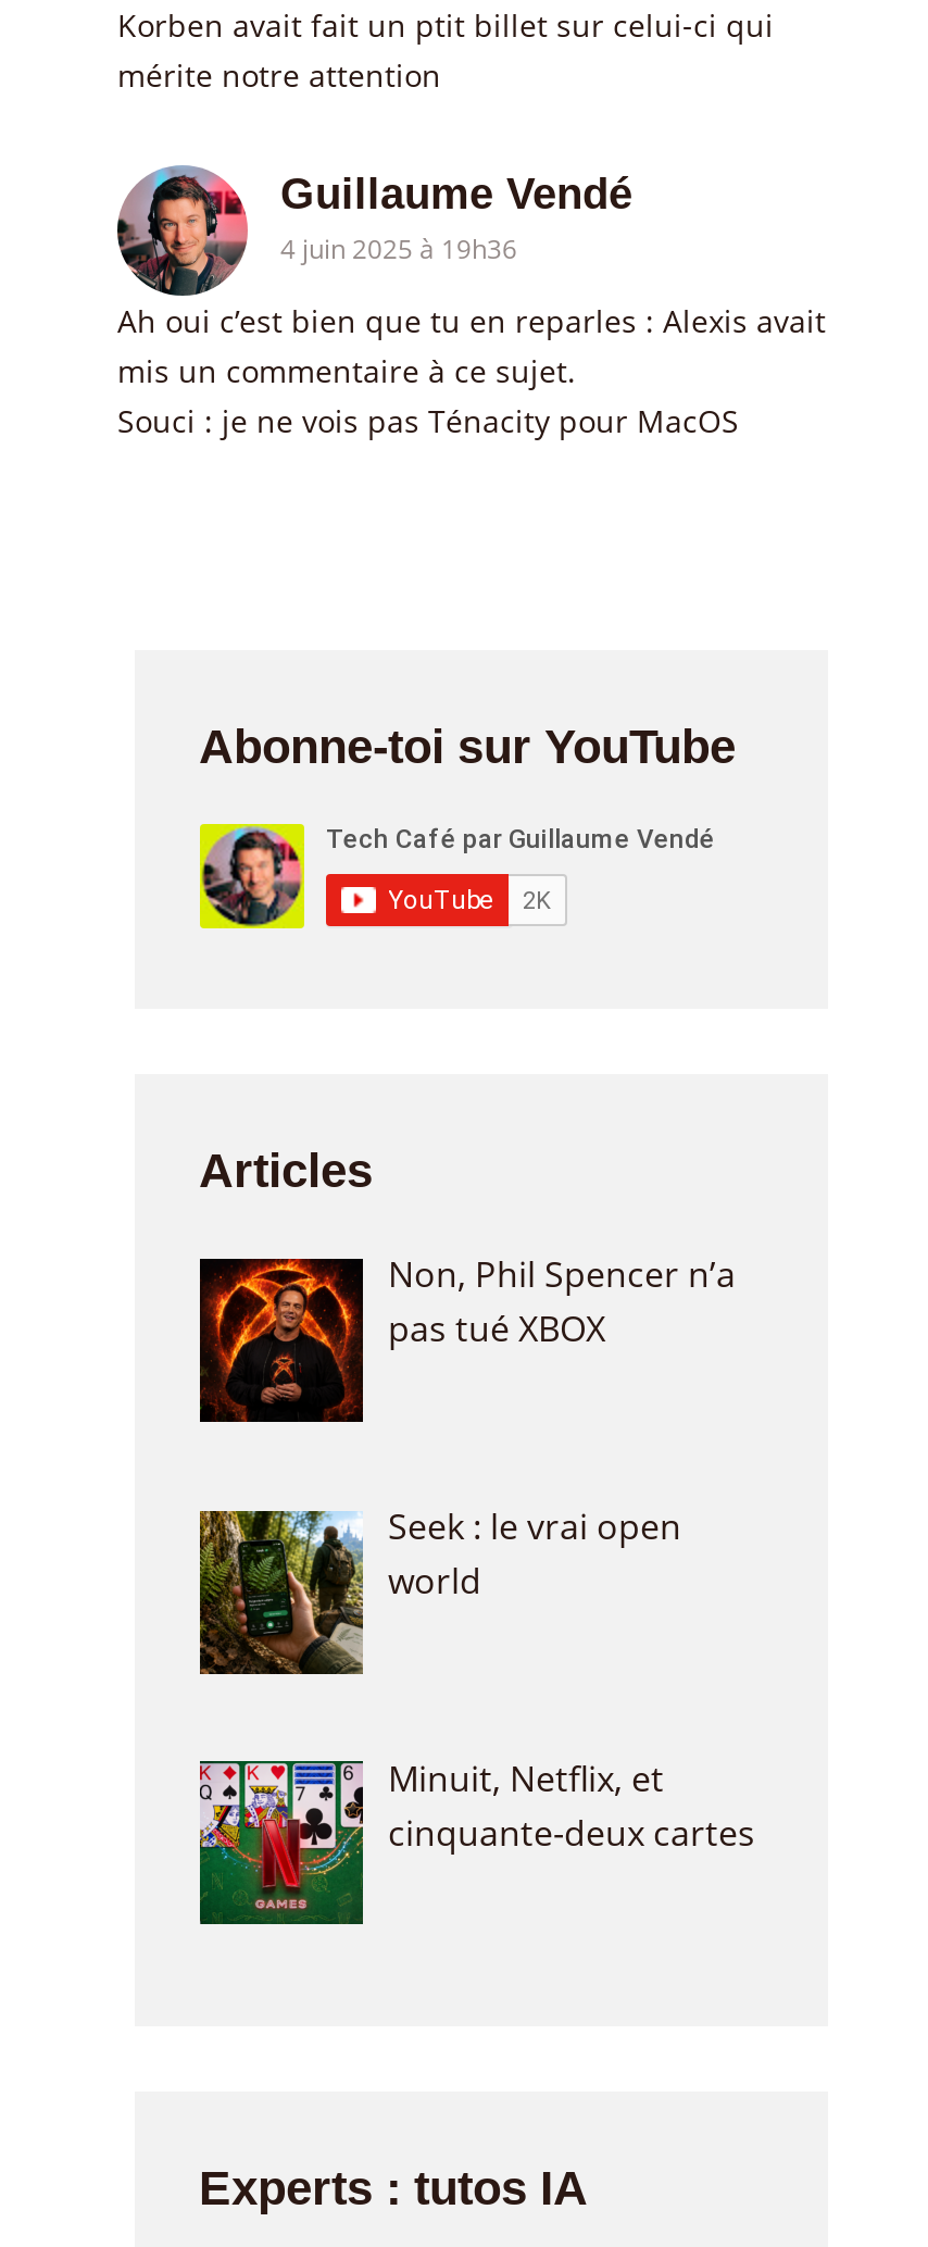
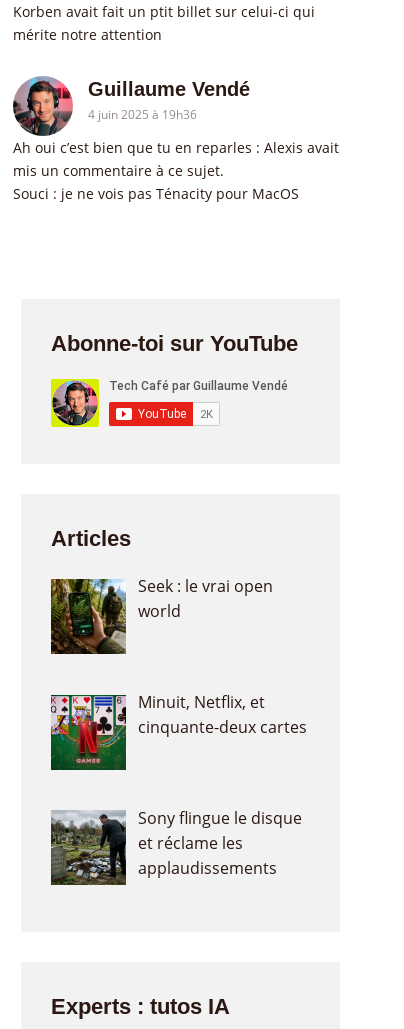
- [image]
- Non, Phil Spencer n’a
- pas tué XBOX

moved up: [image] | Seek : le vrai open | world | Minuit, Netflix, et | cinquante-deux cartes

+ [image]
+ Sony flingue le disque
+ et réclame les
+ applaudissements
